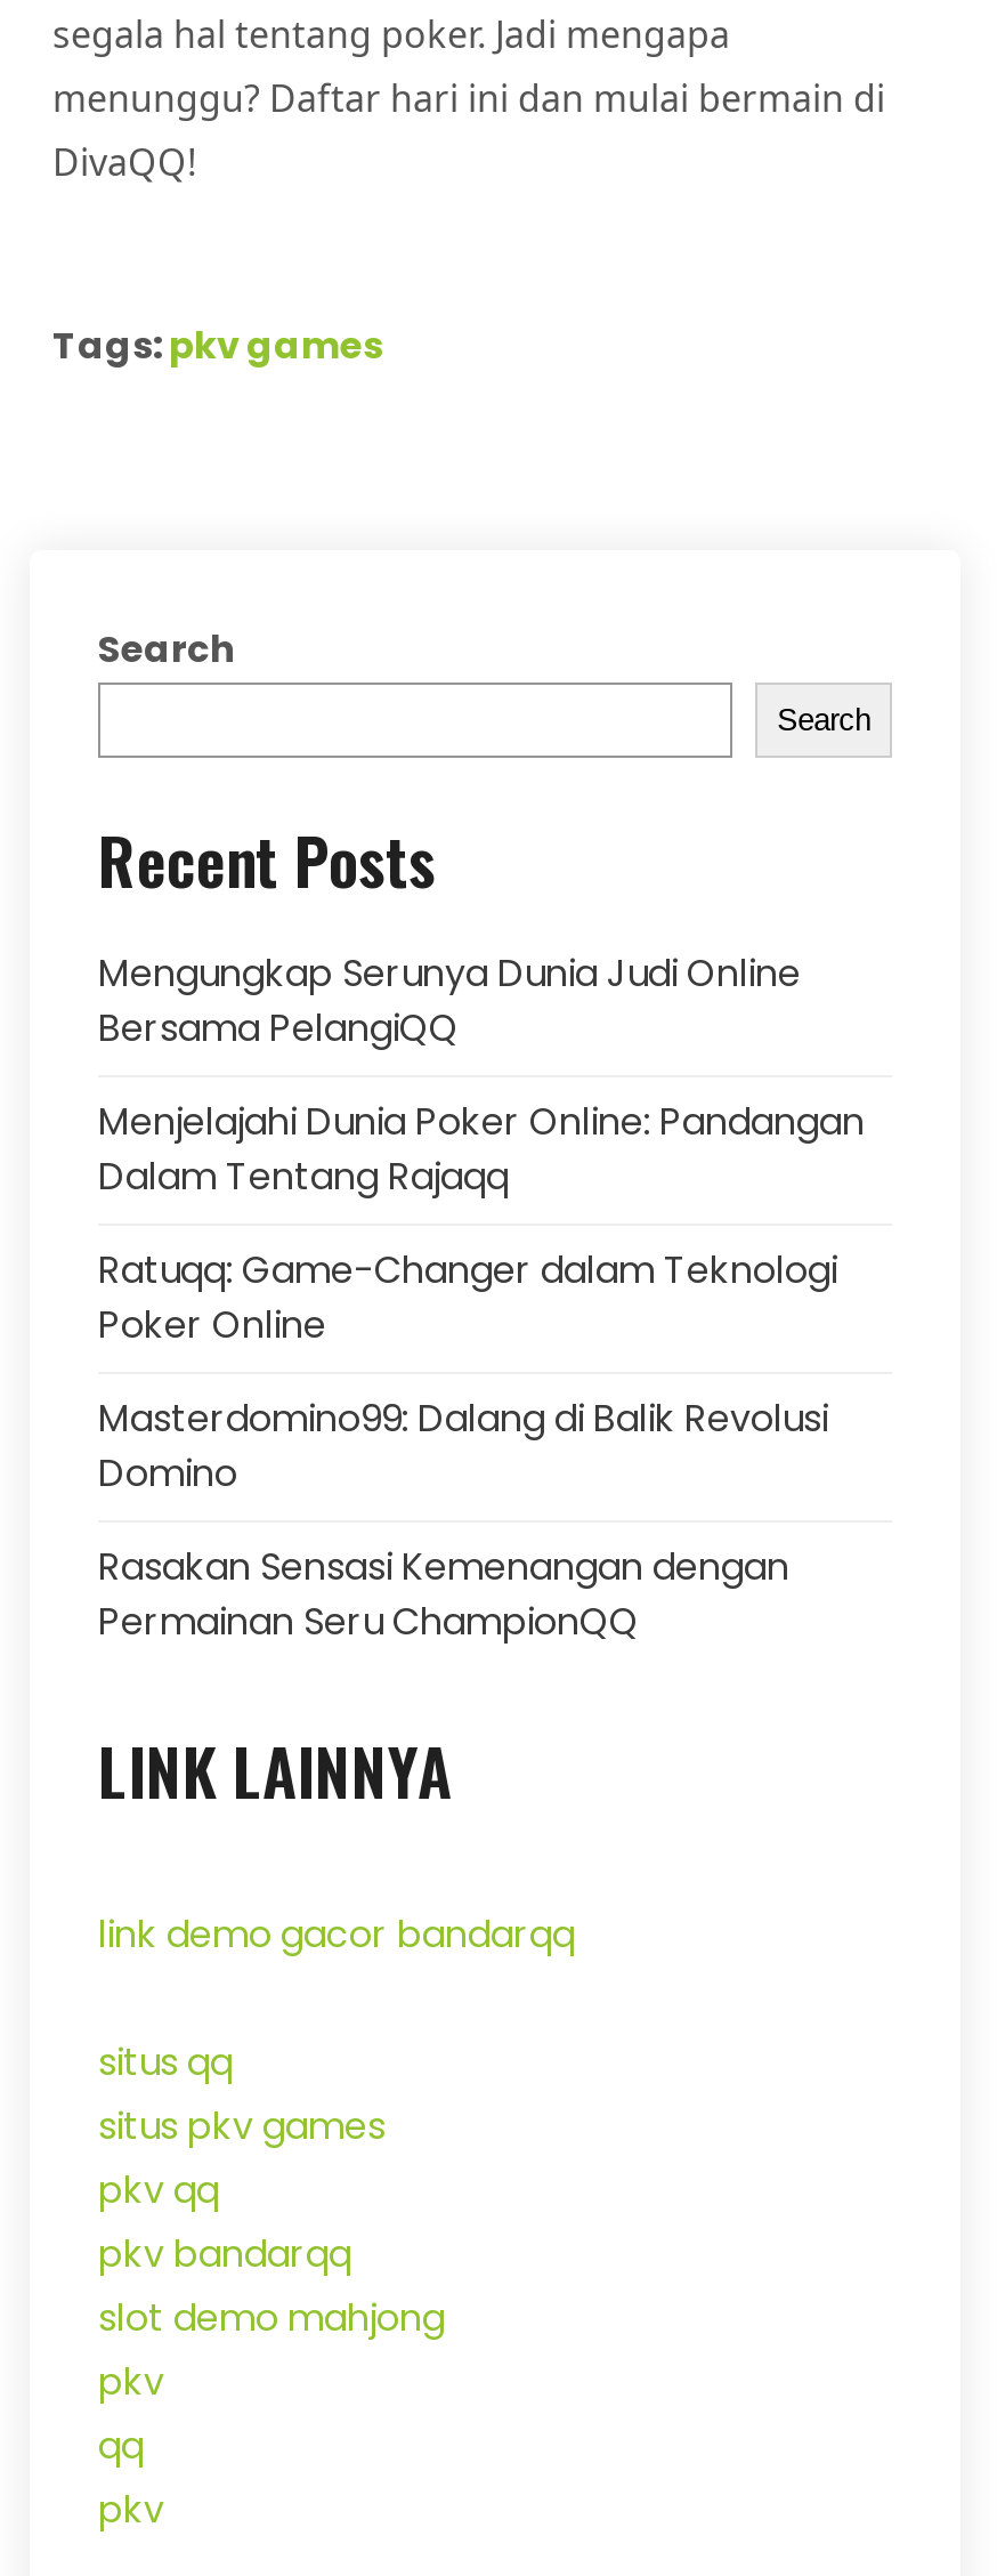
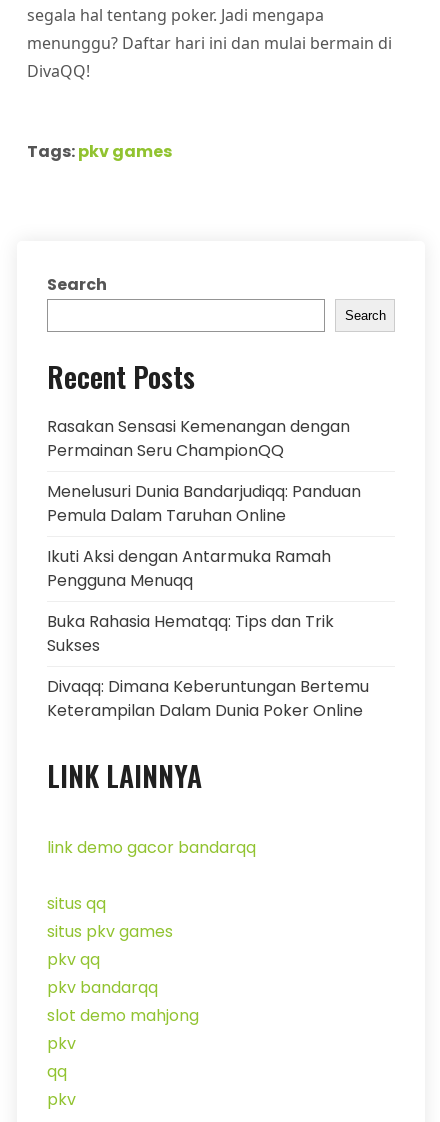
- Mengungkap Serunya Dunia Judi Online
- Bersama PelangiQQ
- Menjelajahi Dunia Poker Online: Pandangan
- Dalam Tentang Rajaqq
- Ratuqq: Game-Changer dalam Teknologi
- Poker Online
- Masterdomino99: Dalang di Balik Revolusi
- Domino

moved up: Rasakan Sensasi Kemenangan dengan | Permainan Seru ChampionQQ

+ Menelusuri Dunia Bandarjudiqq: Panduan
+ Pemula Dalam Taruhan Online
+ Ikuti Aksi dengan Antarmuka Ramah
+ Pengguna Menuqq
+ Buka Rahasia Hematqq: Tips dan Trik
+ Sukses
+ Divaqq: Dimana Keberuntungan Bertemu
+ Keterampilan Dalam Dunia Poker Online
